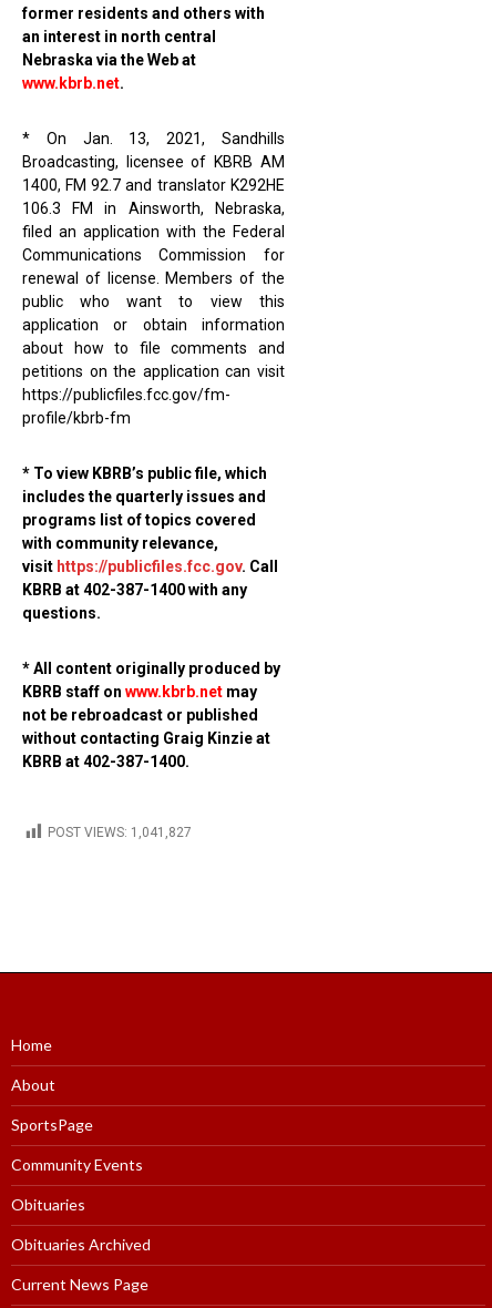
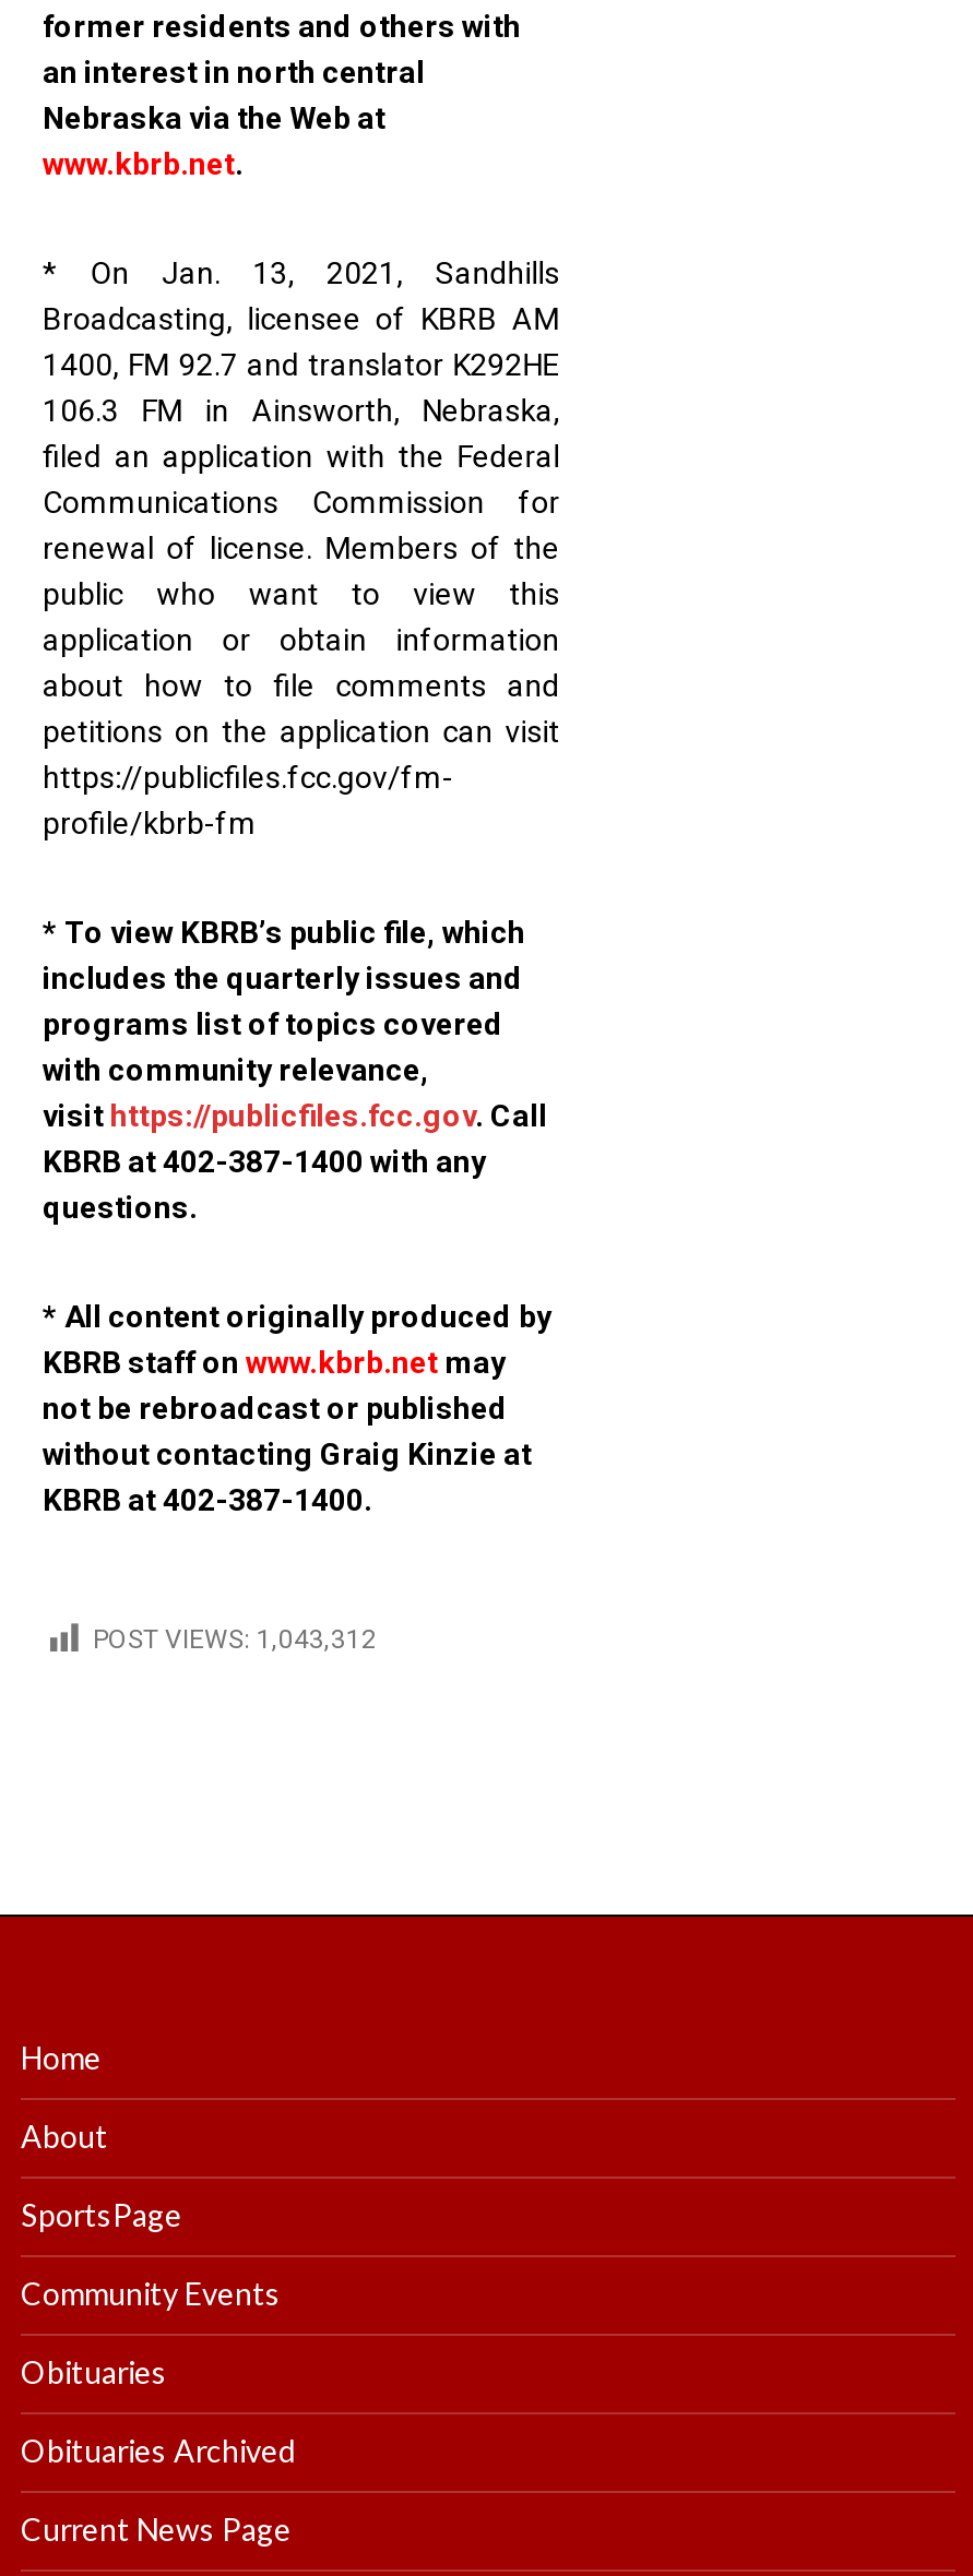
- POST VIEWS: 1,041,827
+ POST VIEWS: 1,043,312
